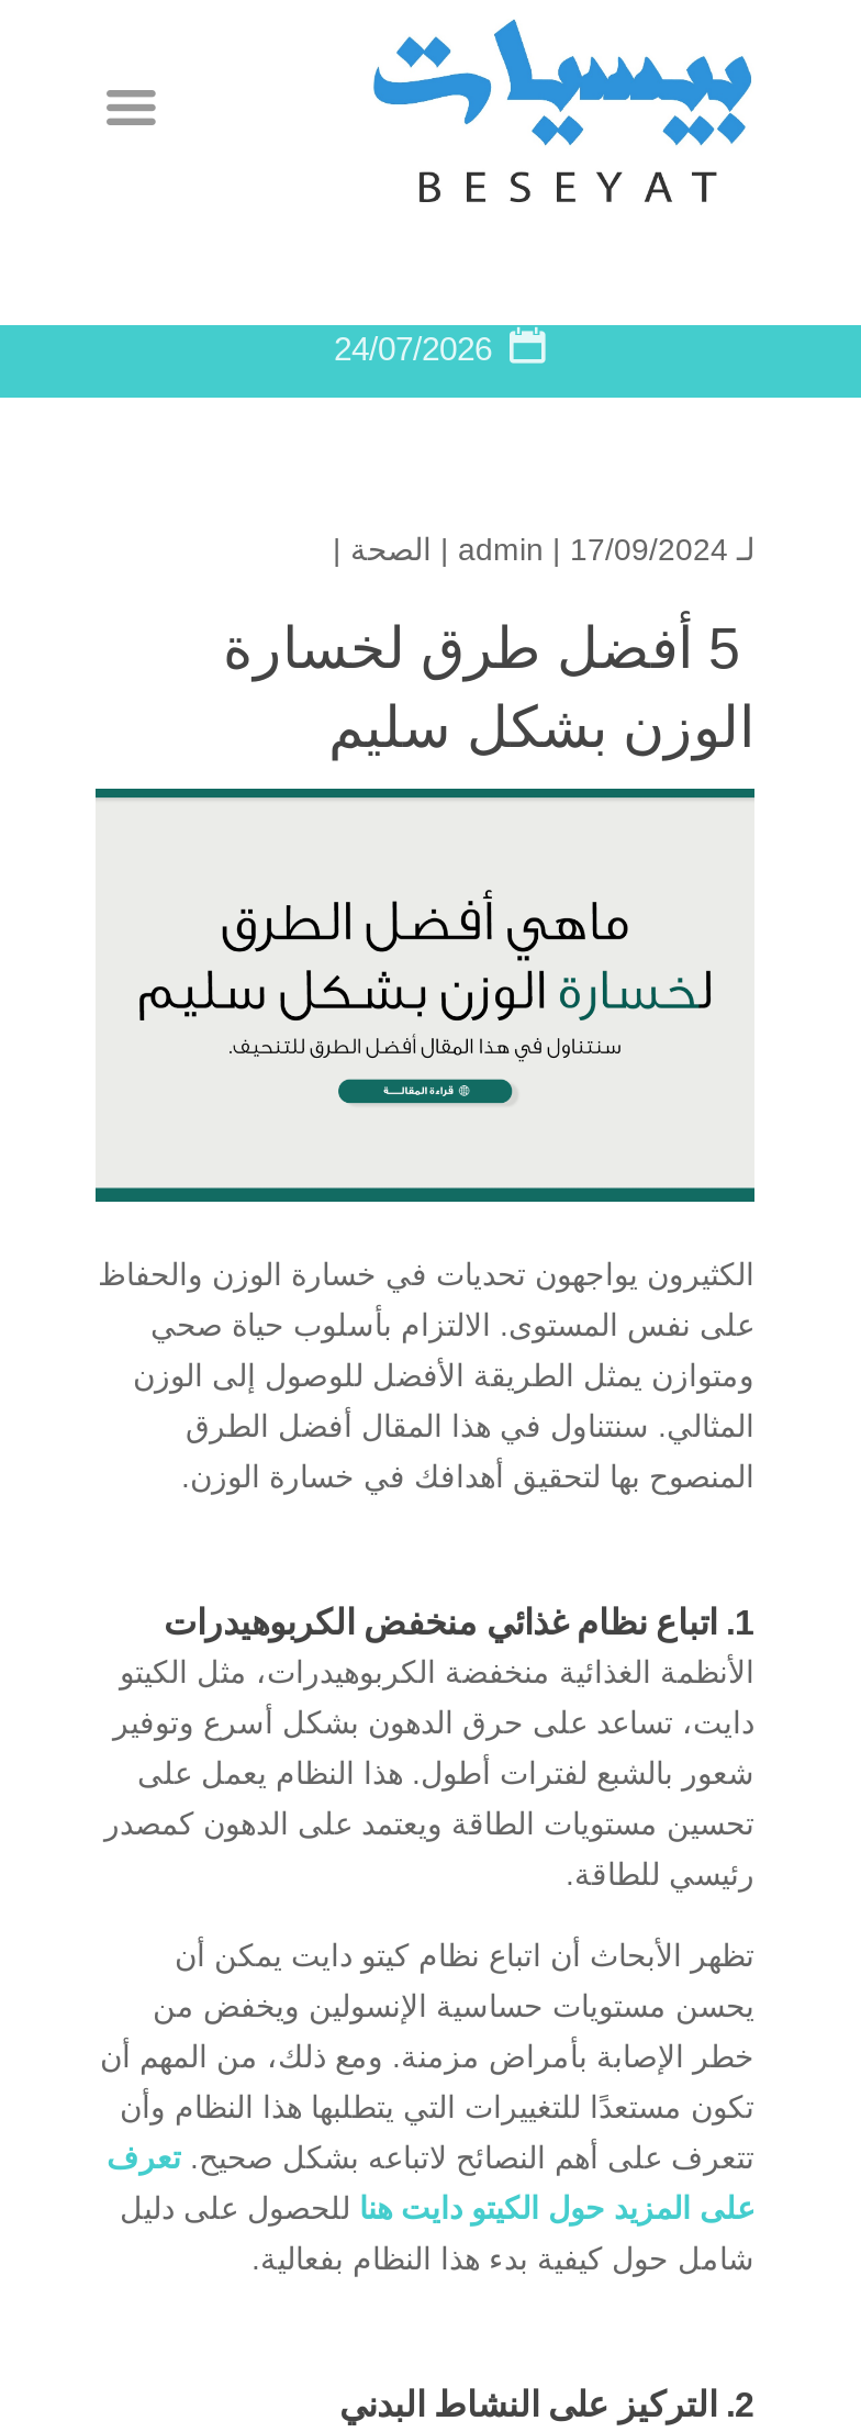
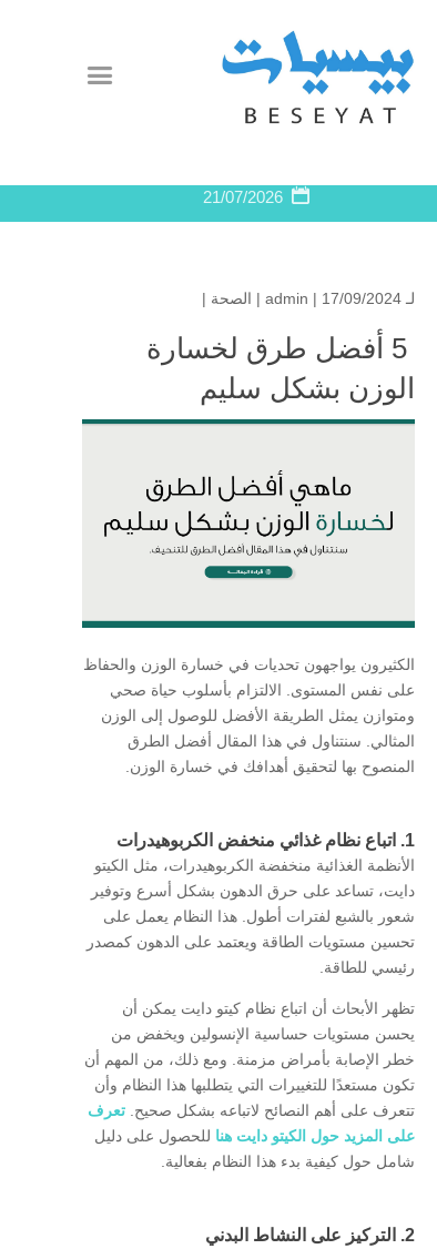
- 24/07/2026
+ 21/07/2026
